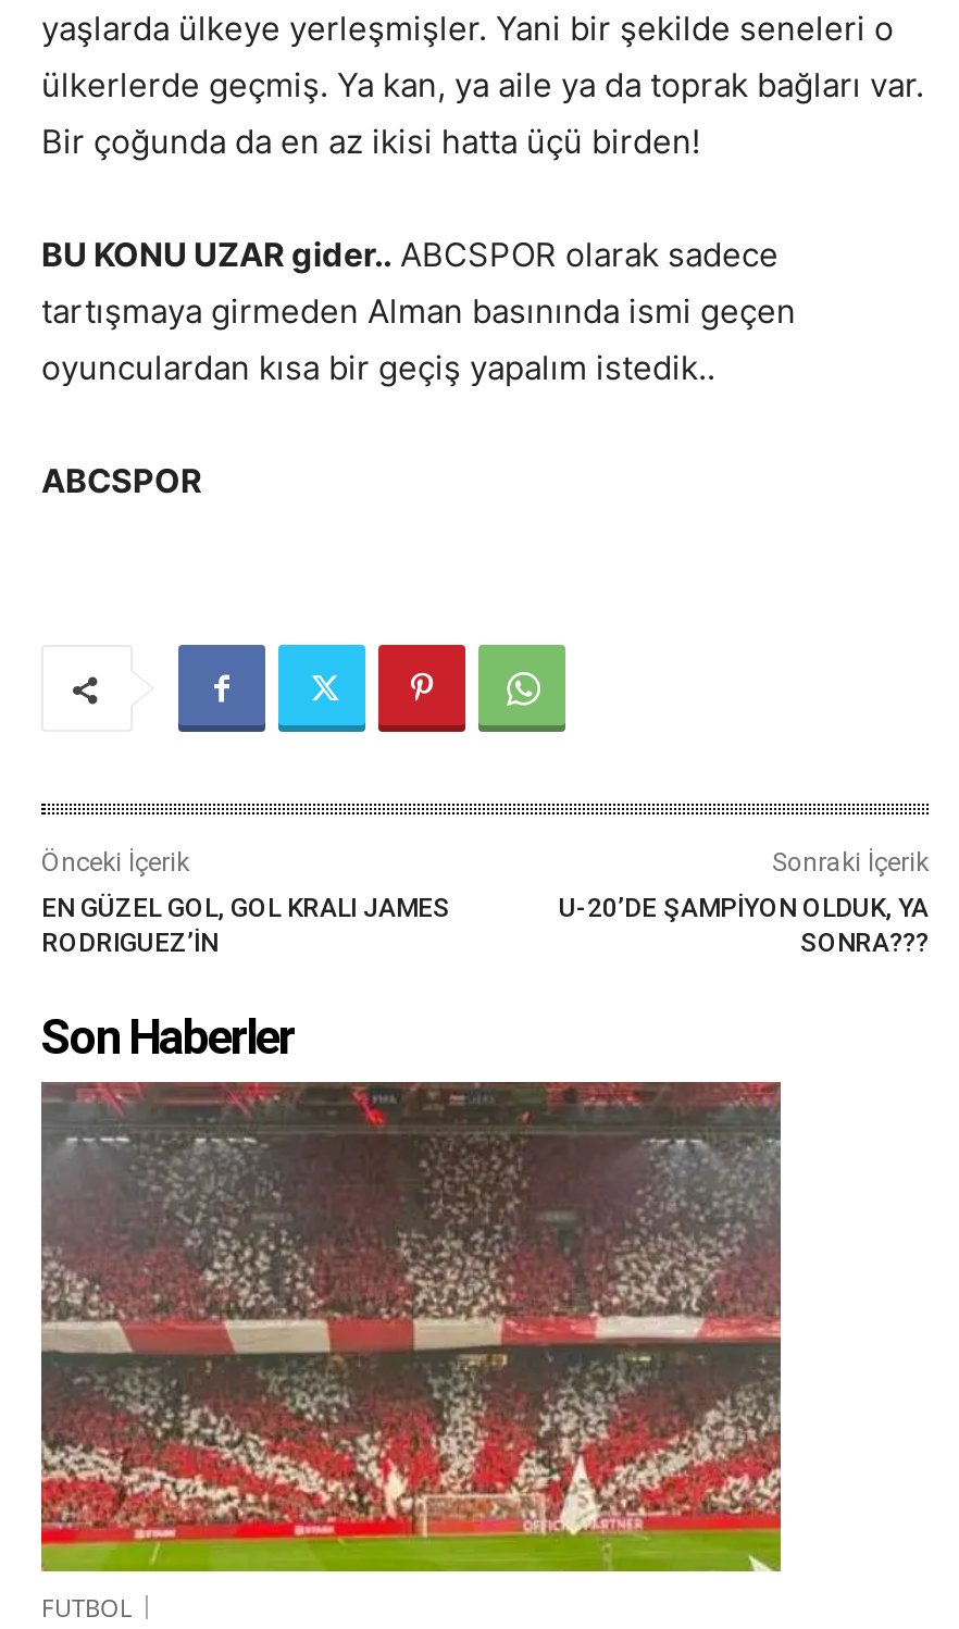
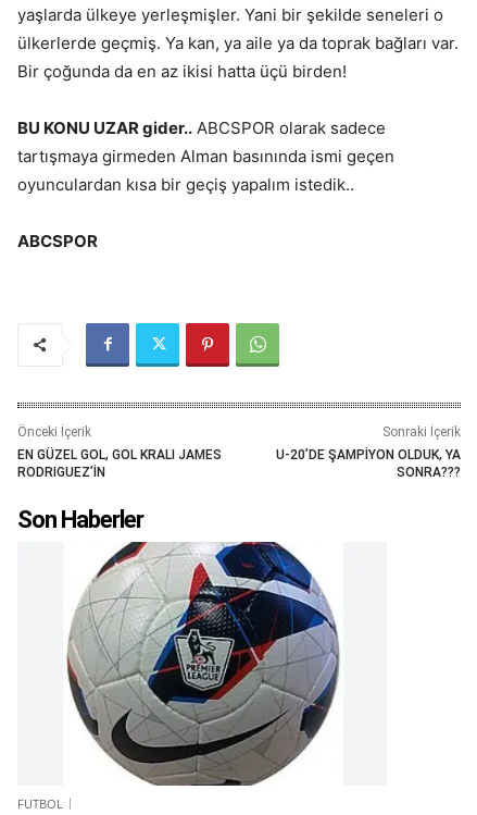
- [image]
+ [image]
